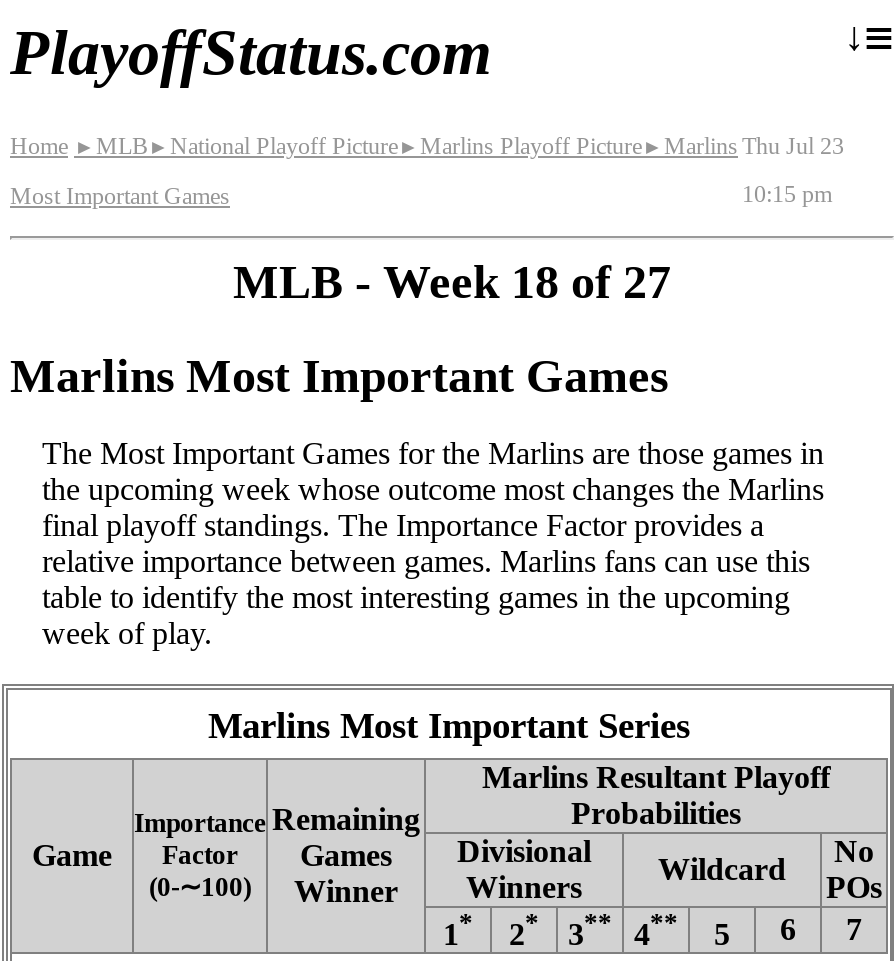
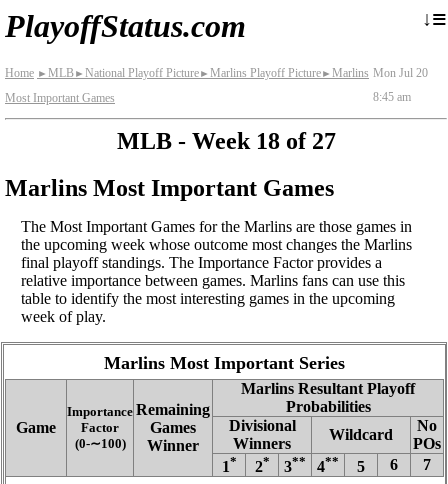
- Thu Jul 23
+ Mon Jul 20

- 10:15 pm
+ 8:45 am
